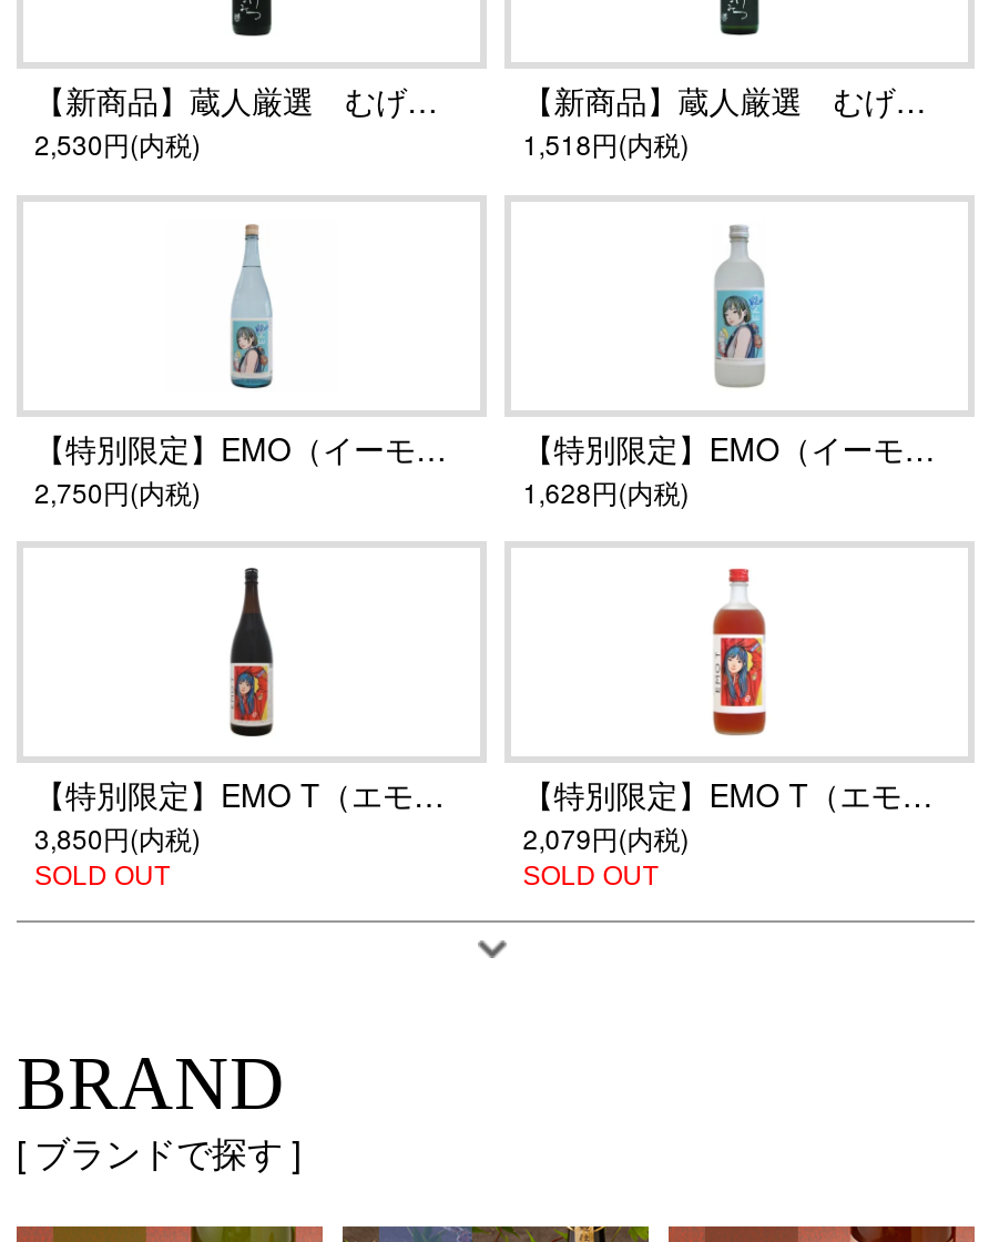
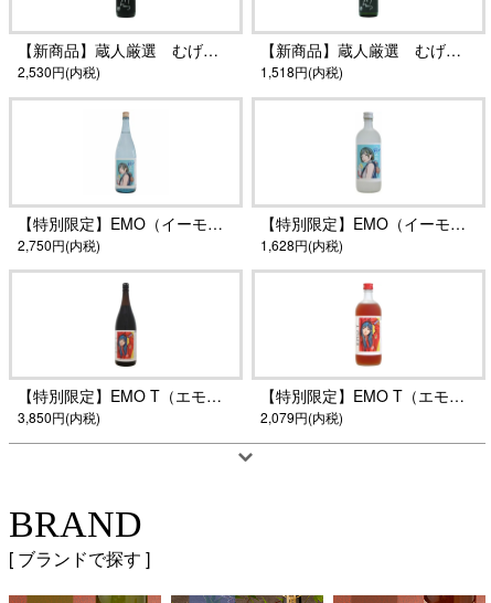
- SOLD OUT

- SOLD OUT
